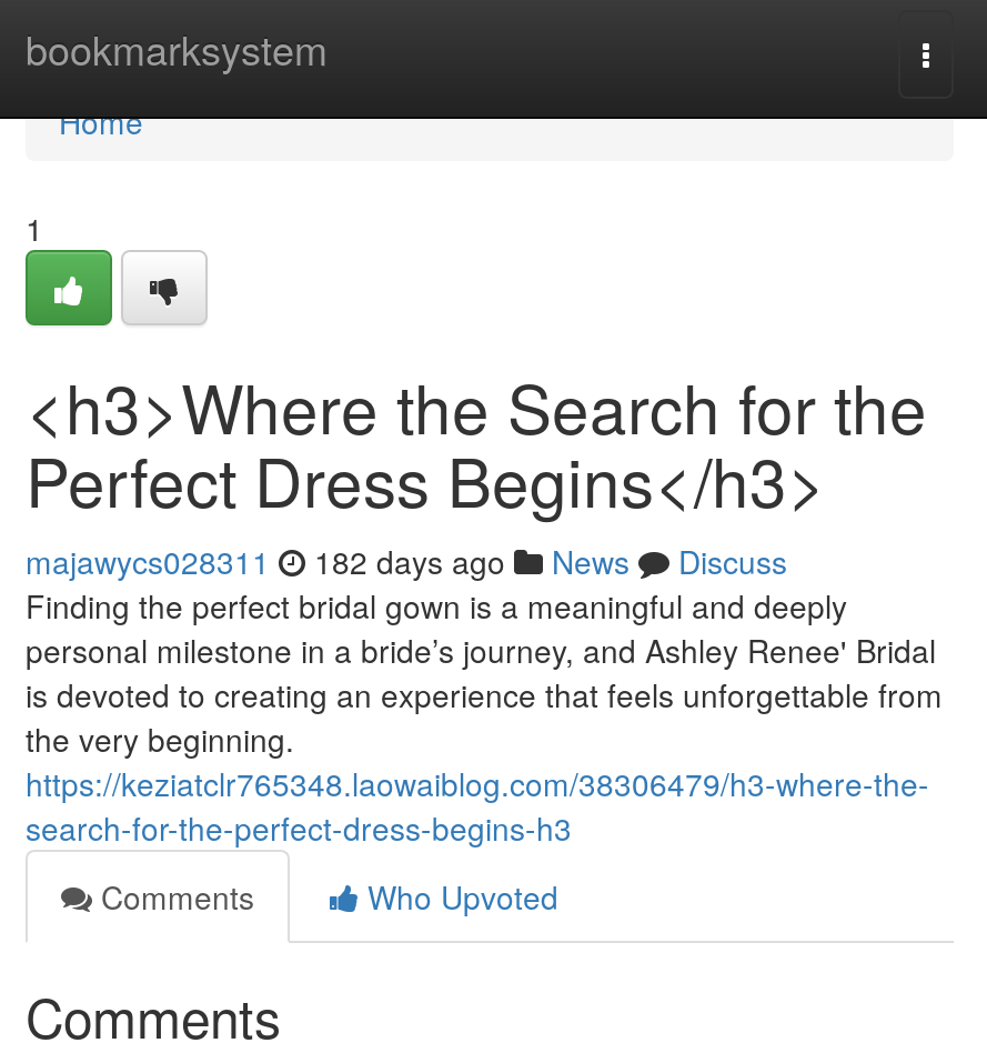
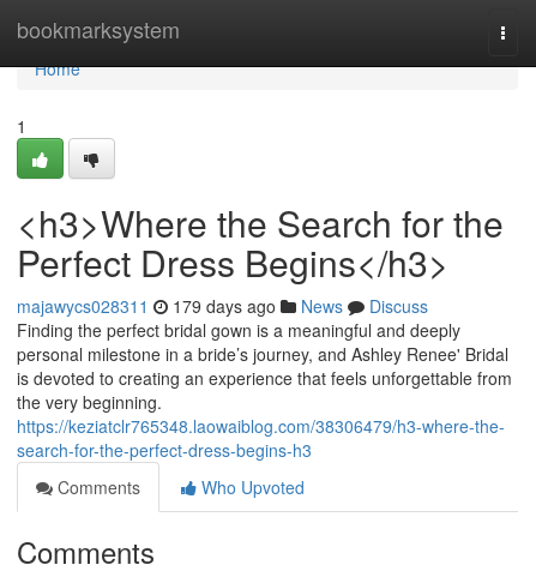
- majawycs028311 182 days ago News Discuss
+ majawycs028311 179 days ago News Discuss
